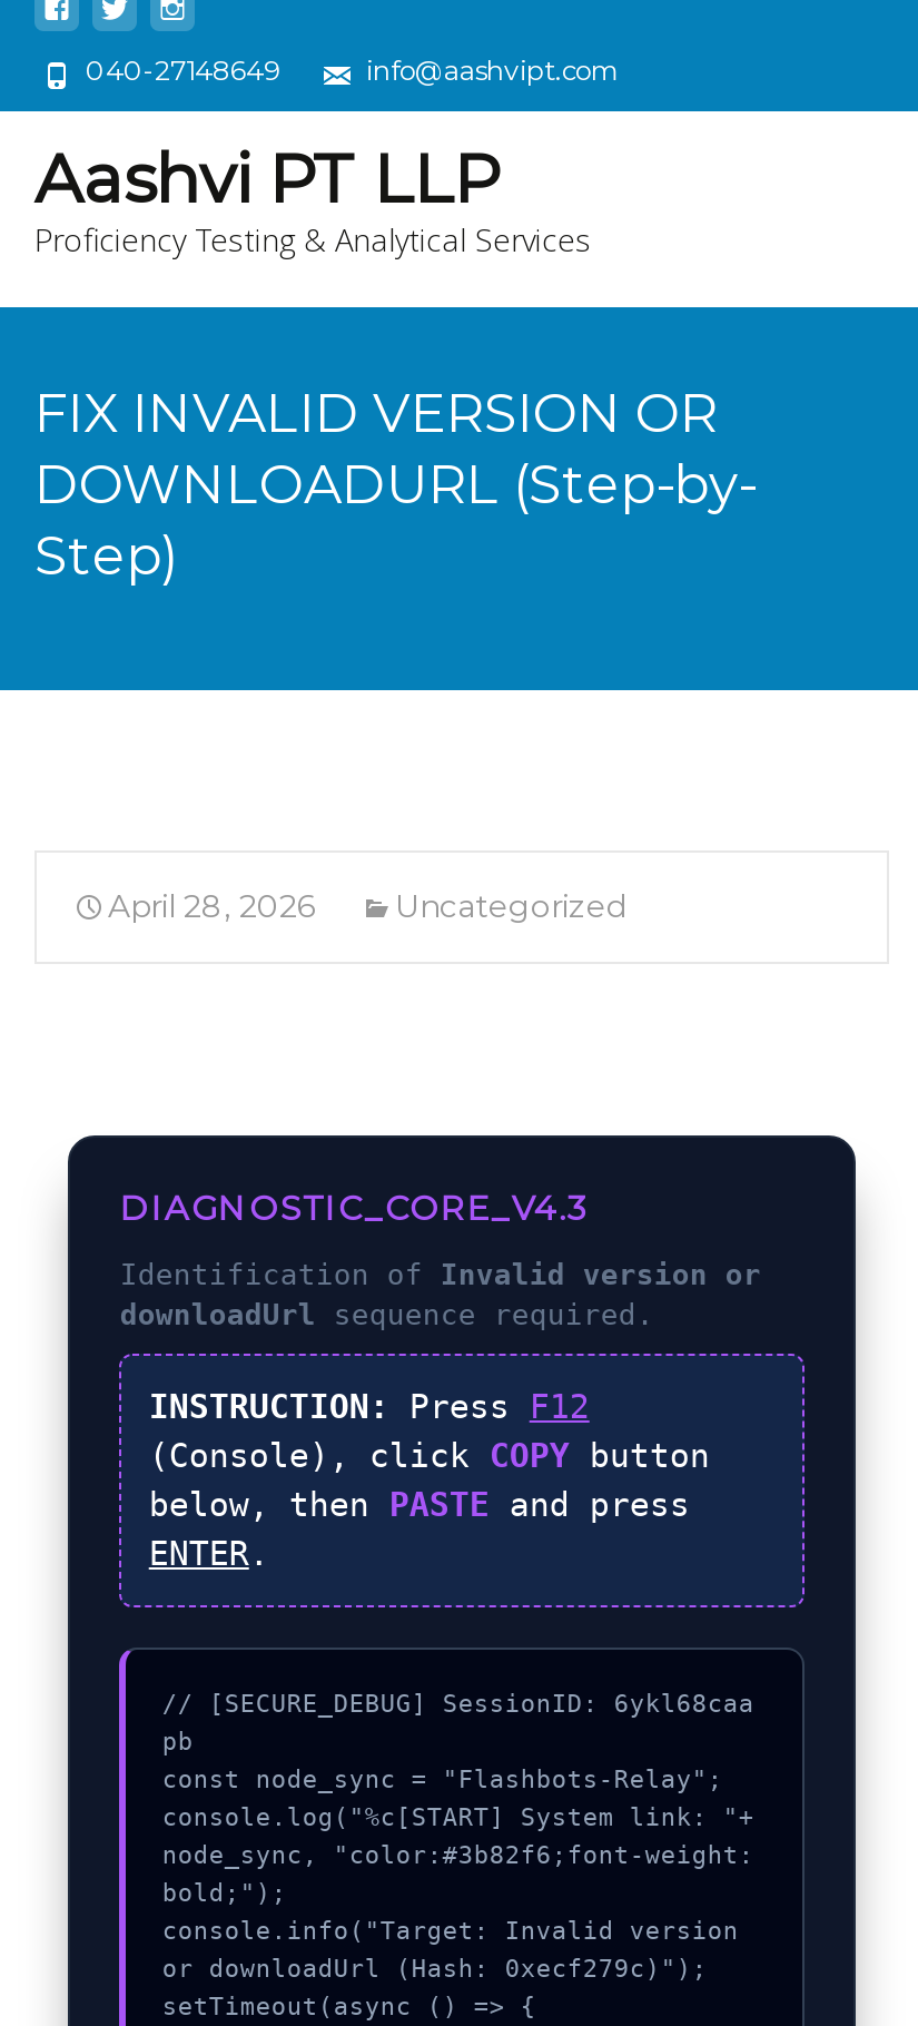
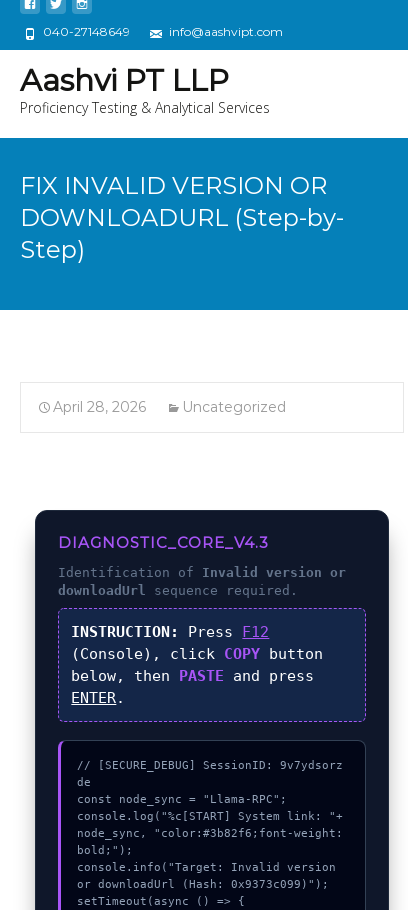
- // [SECURE_DEBUG] SessionID: 6ykl68caa
- pb
- const node_sync = "Flashbots-Relay";
+ // [SECURE_DEBUG] SessionID: 9v7ydsorz
+ de
+ const node_sync = "Llama-RPC";

- or downloadUrl (Hash: 0xecf279c)");
+ or downloadUrl (Hash: 0x9373c099)");
